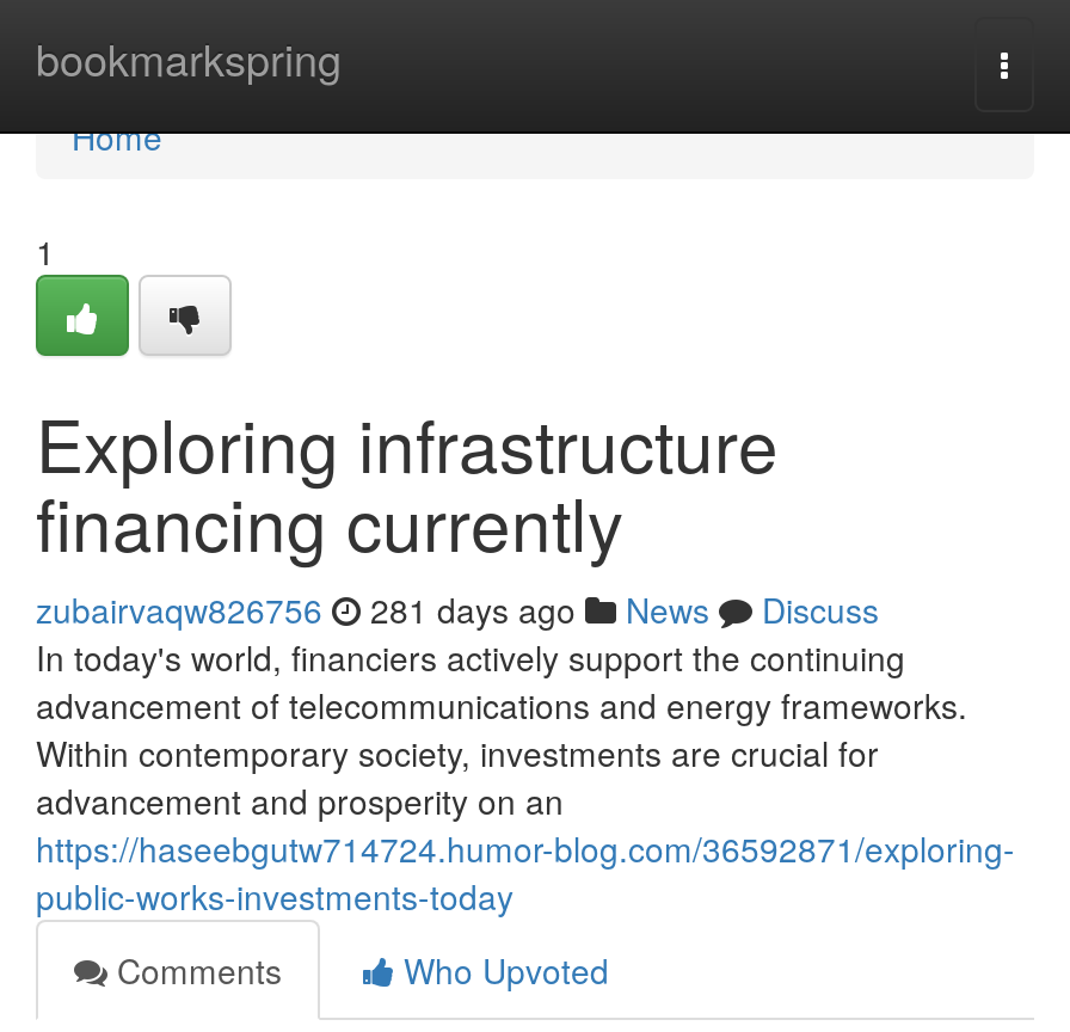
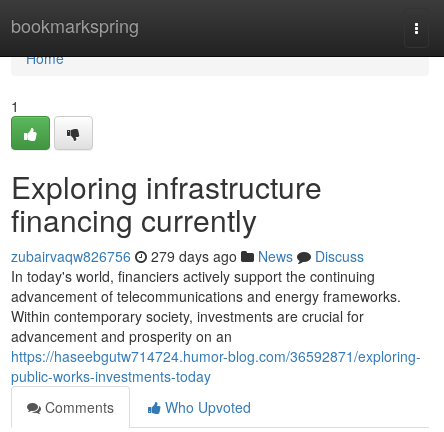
- zubairvaqw826756 281 days ago News Discuss
+ zubairvaqw826756 279 days ago News Discuss
